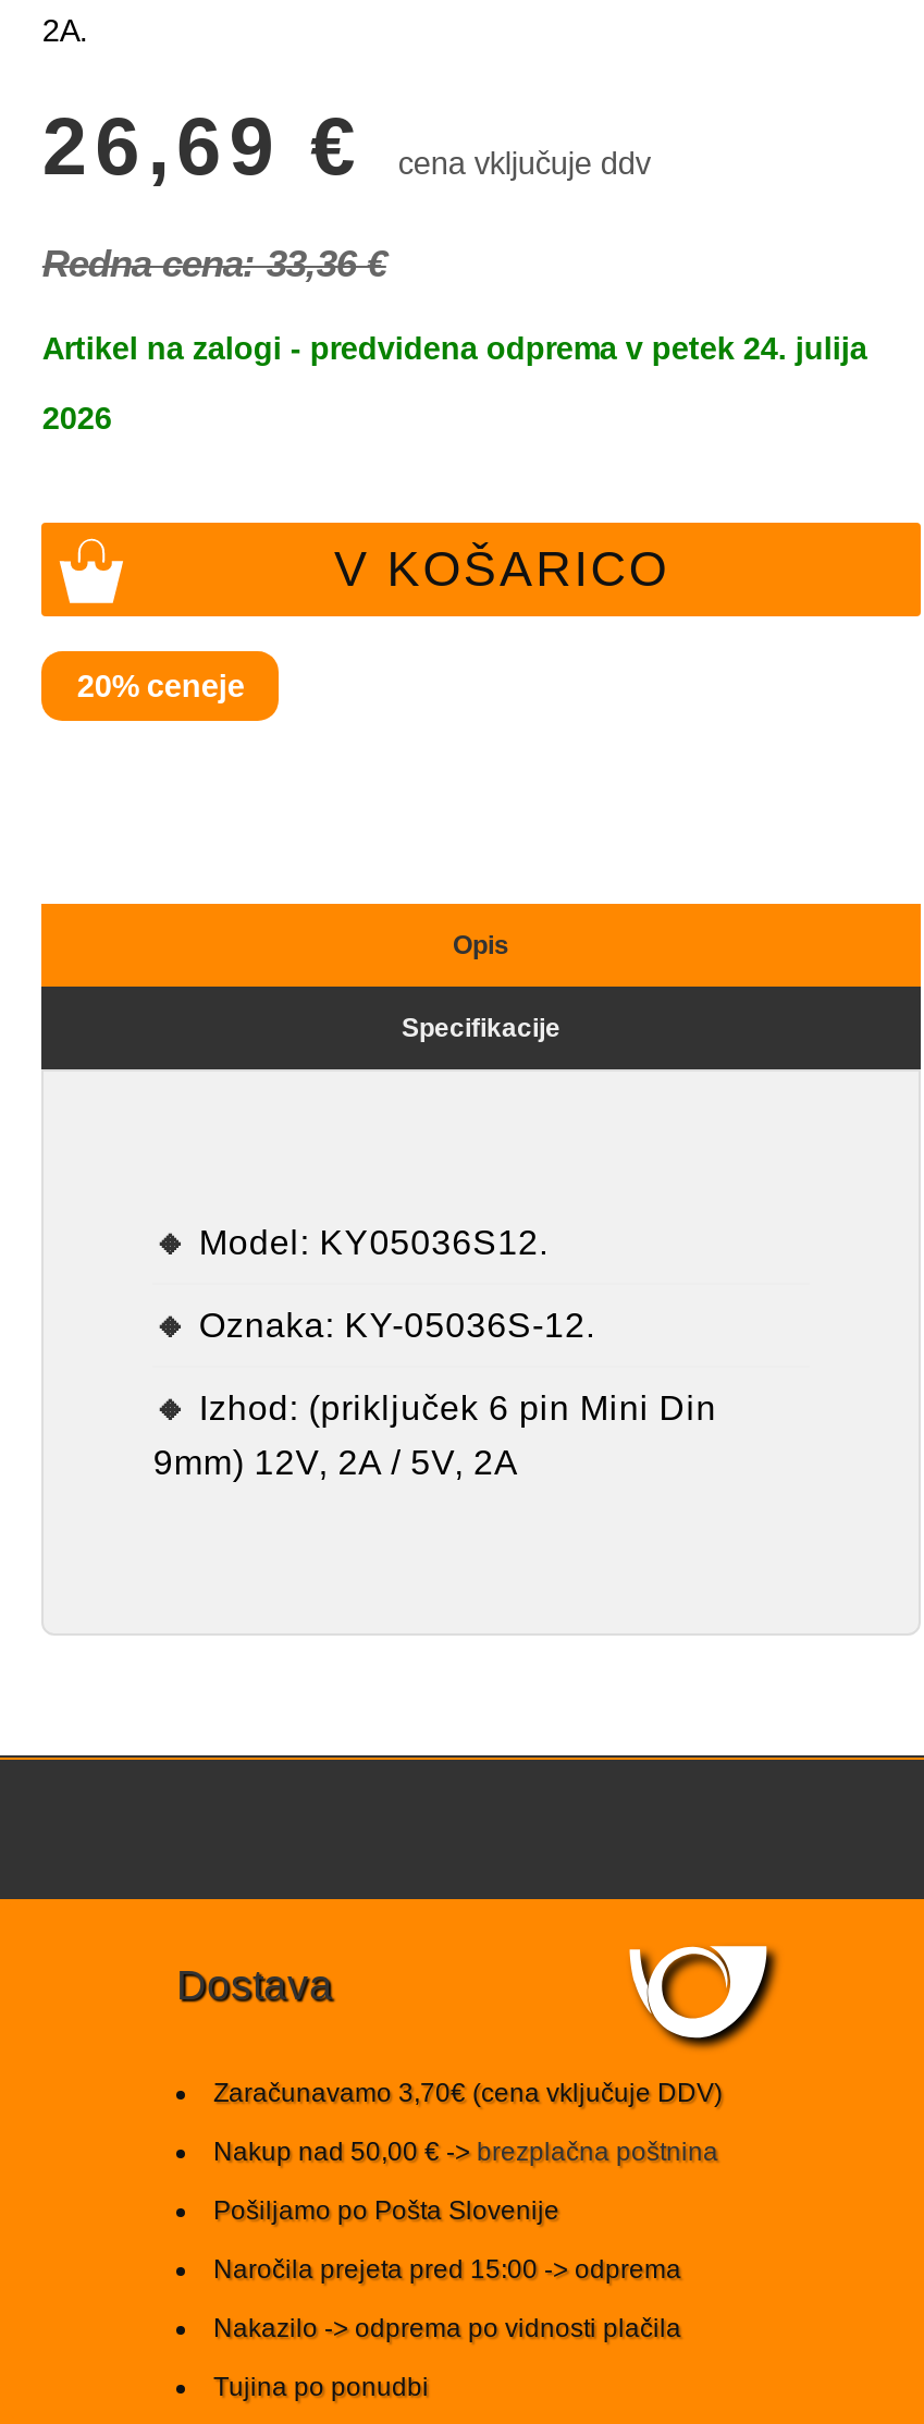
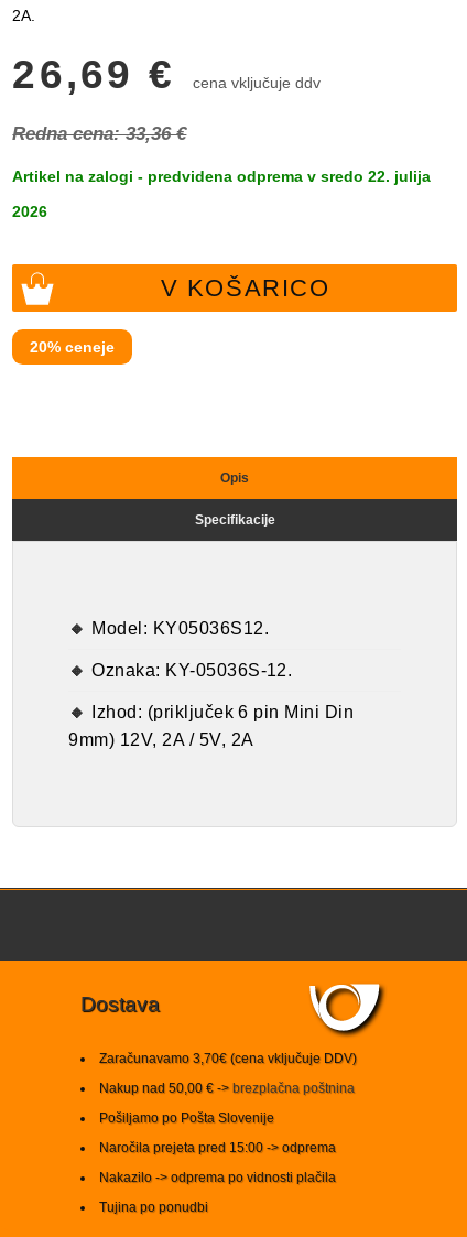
- Artikel na zalogi - predvidena odprema v petek 24. julija
+ Artikel na zalogi - predvidena odprema v sredo 22. julija
